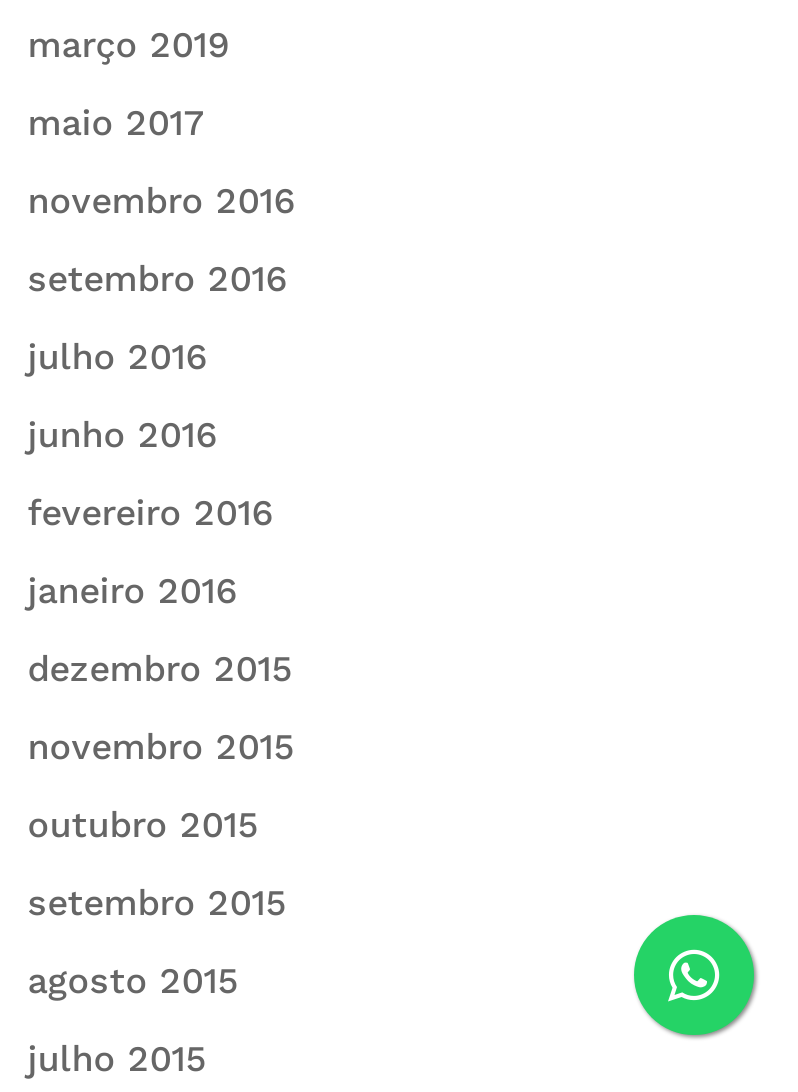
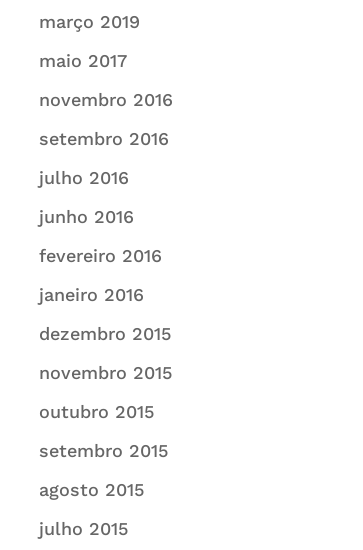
- [image]
